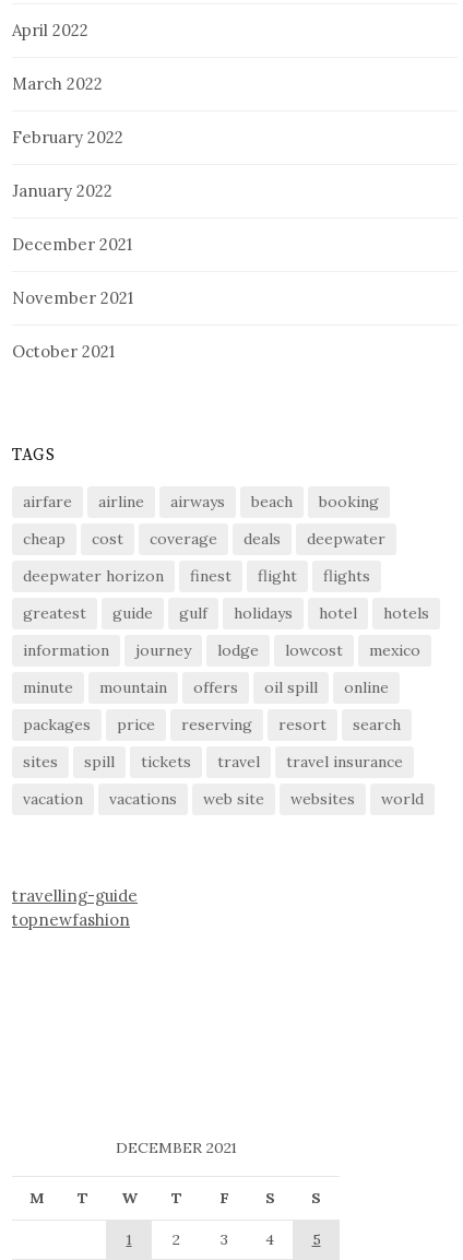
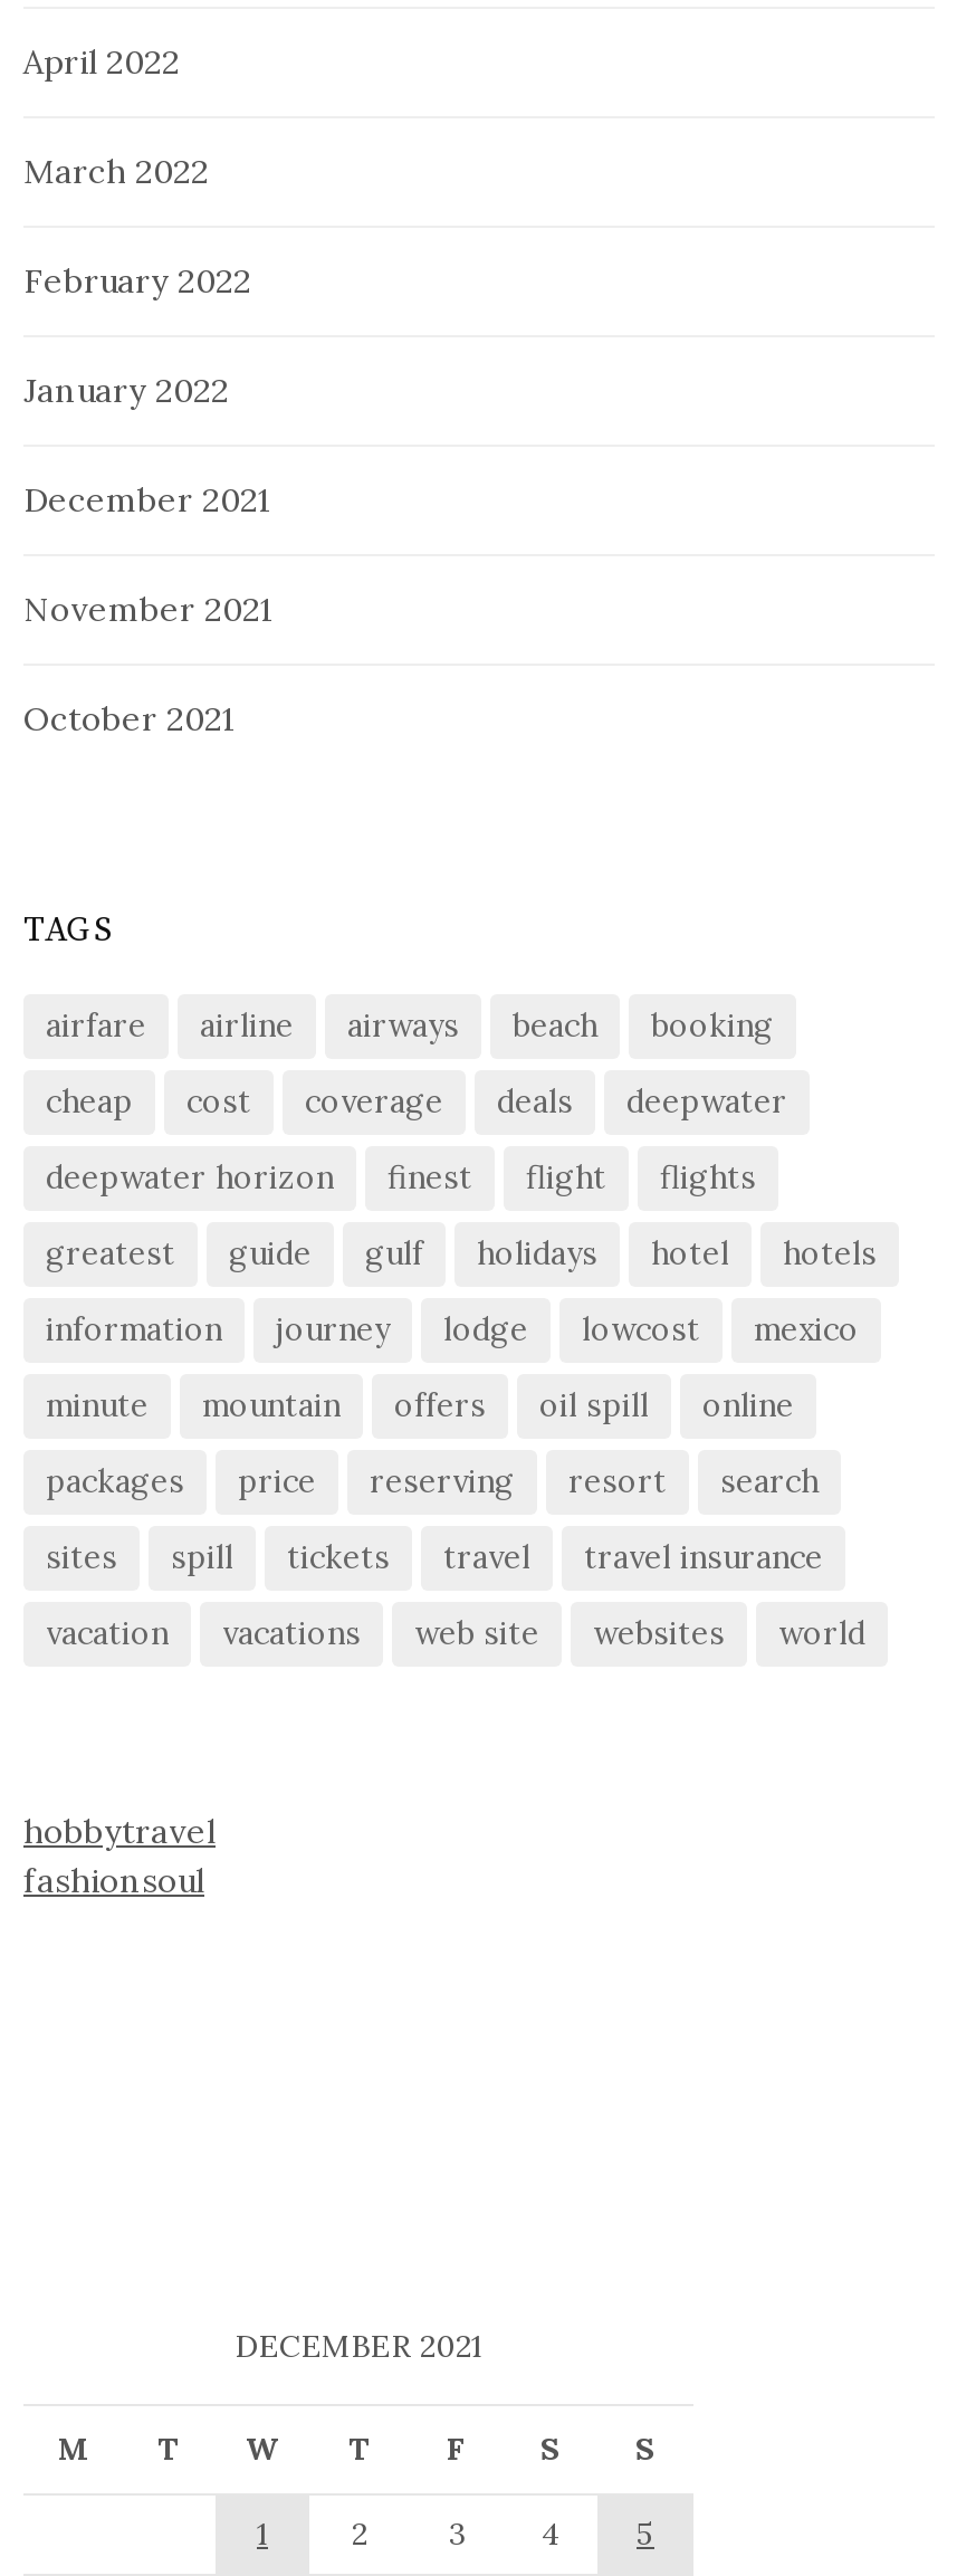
- travelling-guide
- topnewfashion
+ hobbytravel
+ fashionsoul
